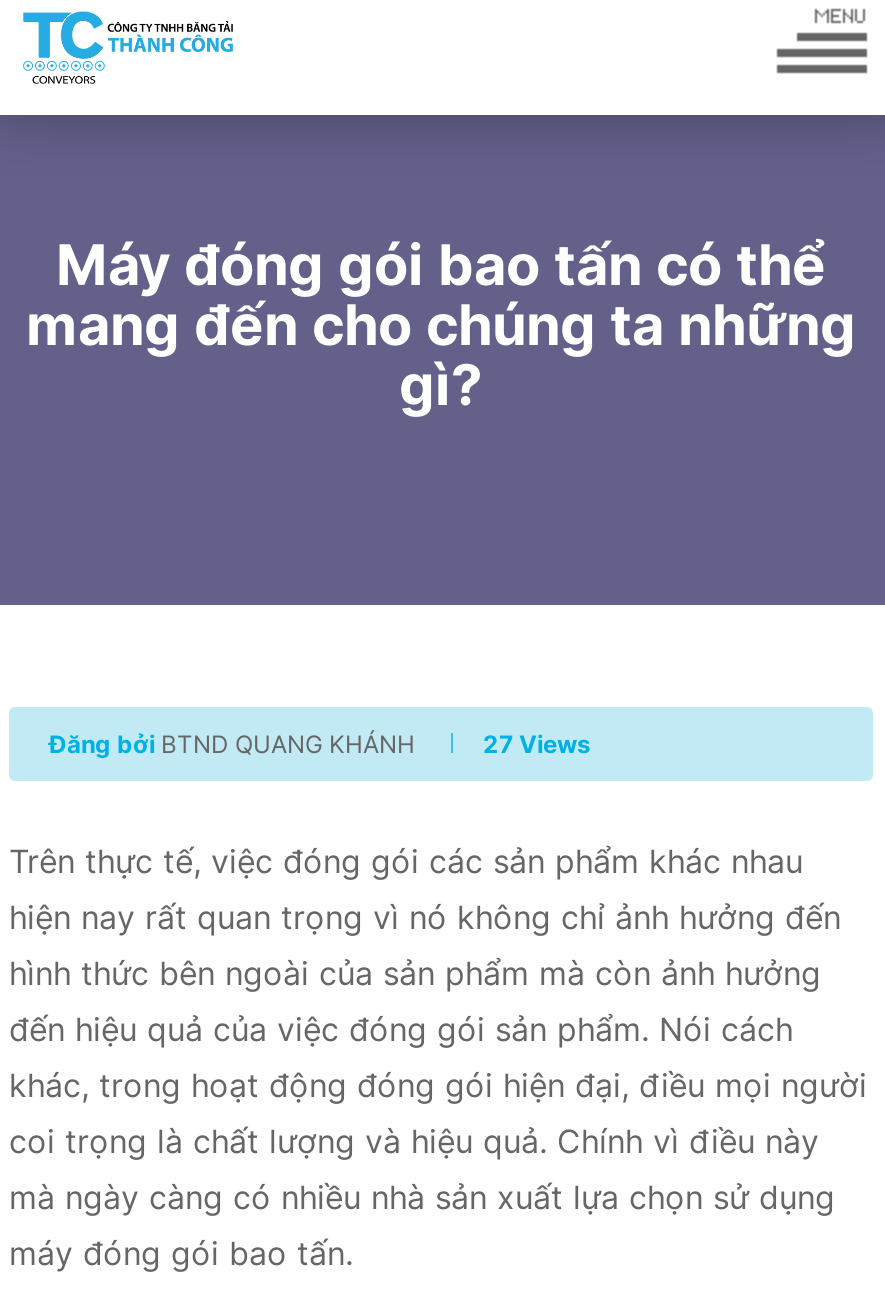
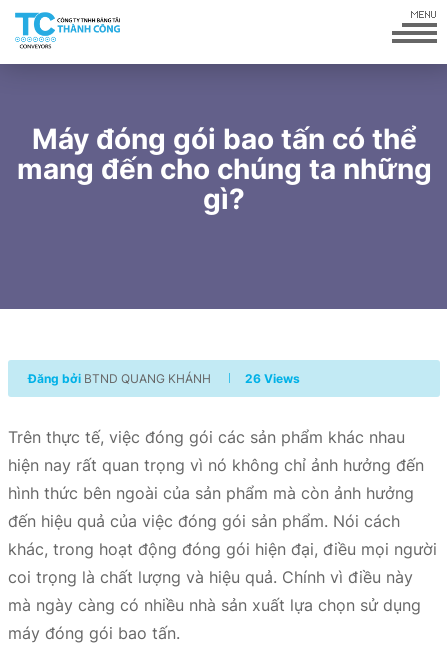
- 27 Views
+ 26 Views
